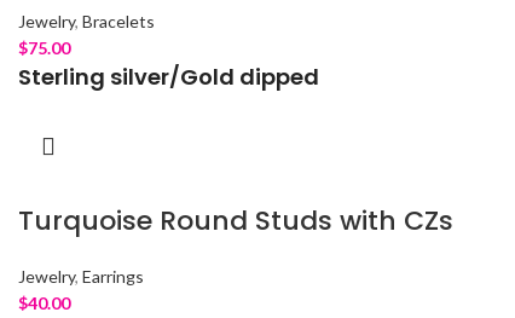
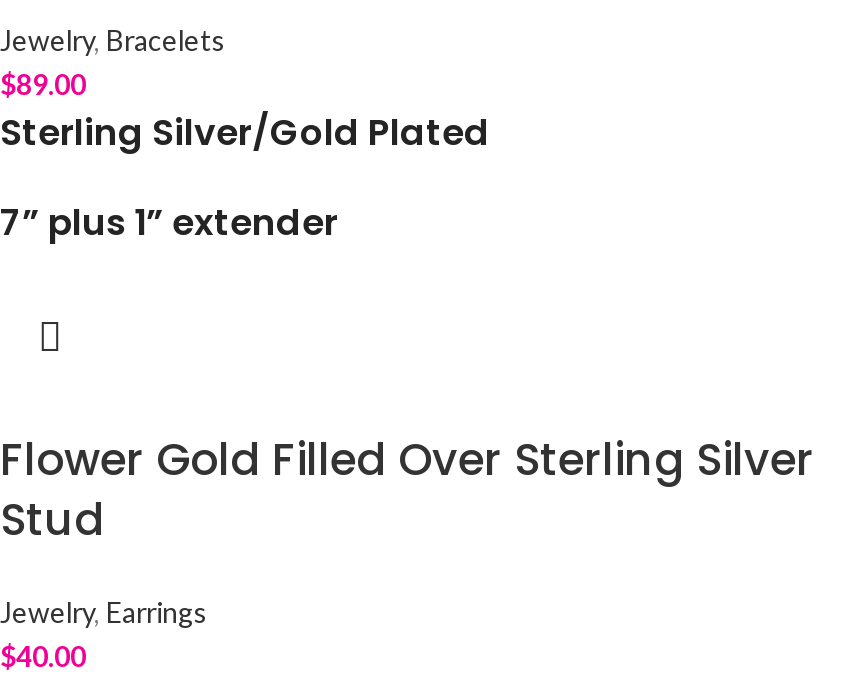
- $75.00
- Sterling silver/Gold dipped
+ $89.00
+ Sterling Silver/Gold Plated
+ 7” plus 1” extender

- Turquoise Round Studs with CZs
+ Flower Gold Filled Over Sterling Silver
+ Stud
